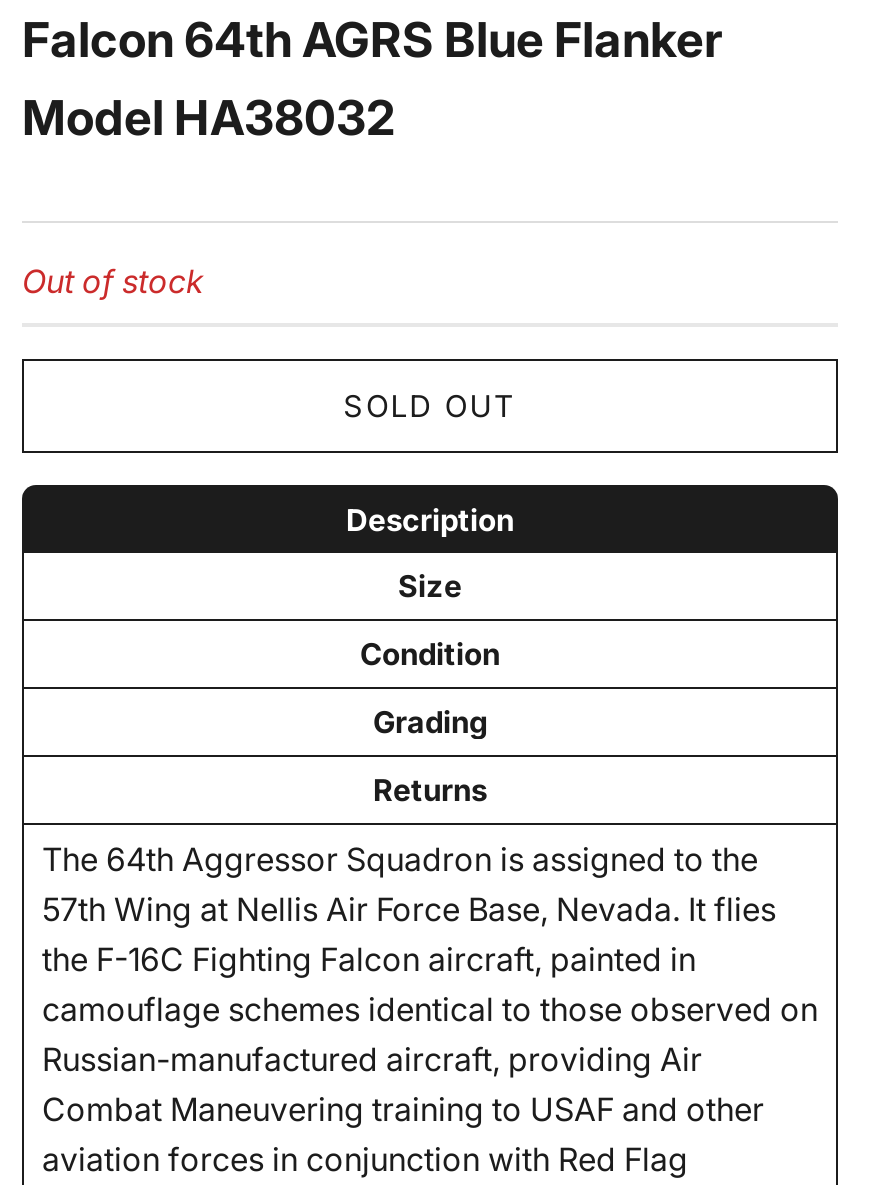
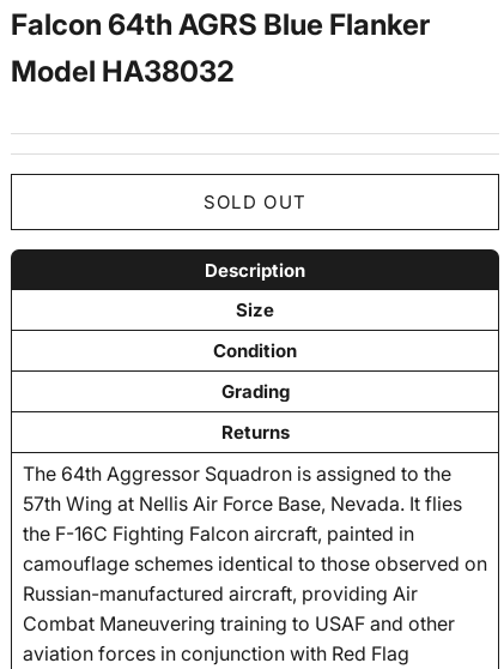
- Out of stock
